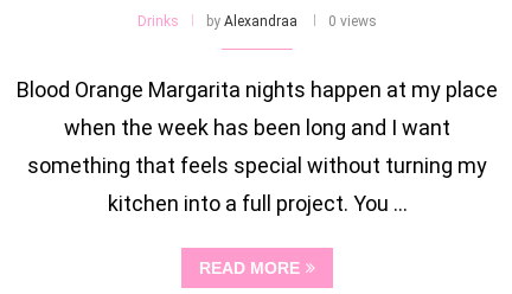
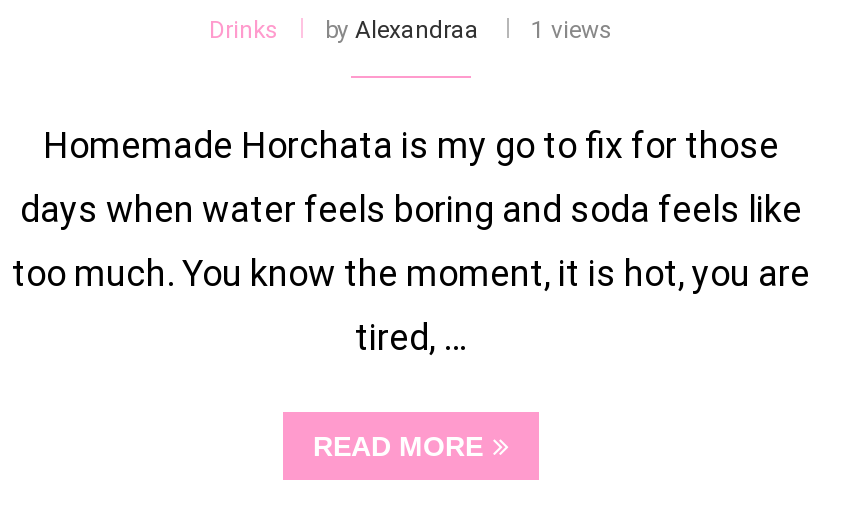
- Drinks by Alexandraa 0 views
+ Drinks by Alexandraa 1 views

- Blood Orange Margarita nights happen at my place
+ Homemade Horchata is my go to fix for those

- when the week has been long and I want
+ days when water feels boring and soda feels like

- something that feels special without turning my
+ too much. You know the moment, it is hot, you are

- kitchen into a full project. You …
+ tired, …
